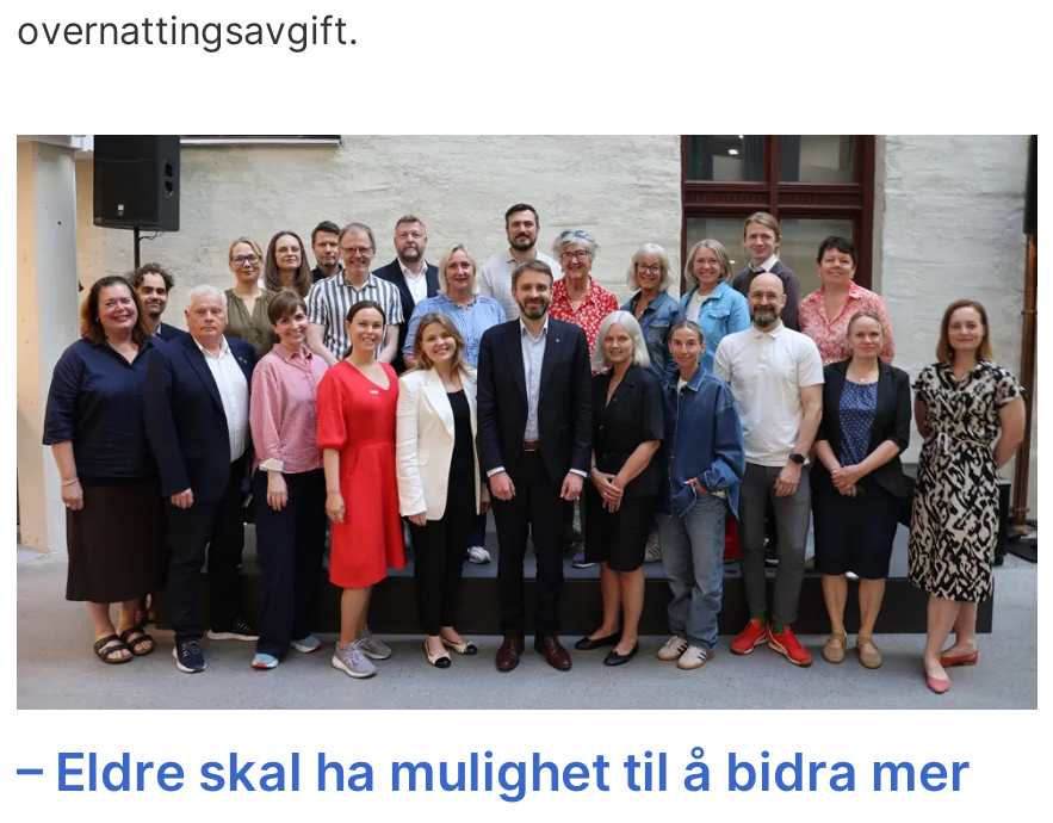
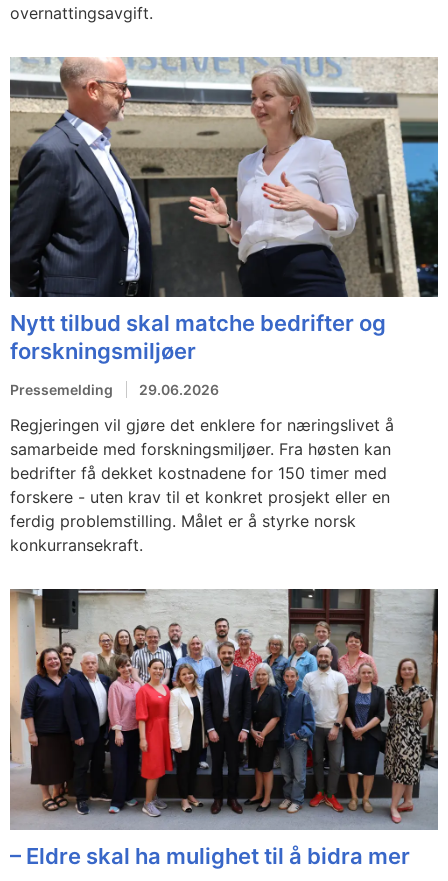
+ [image]
+ Nytt tilbud skal matche bedrifter og
+ forskningsmiljøer
+ Pressemelding
+ 29.06.2026
+ Regjeringen vil gjøre det enklere for næringslivet å
+ samarbeide med forskningsmiljøer. Fra høsten kan
+ bedrifter få dekket kostnadene for 150 timer med
+ forskere - uten krav til et konkret prosjekt eller en
+ ferdig problemstilling. Målet er å styrke norsk
+ konkurransekraft.
